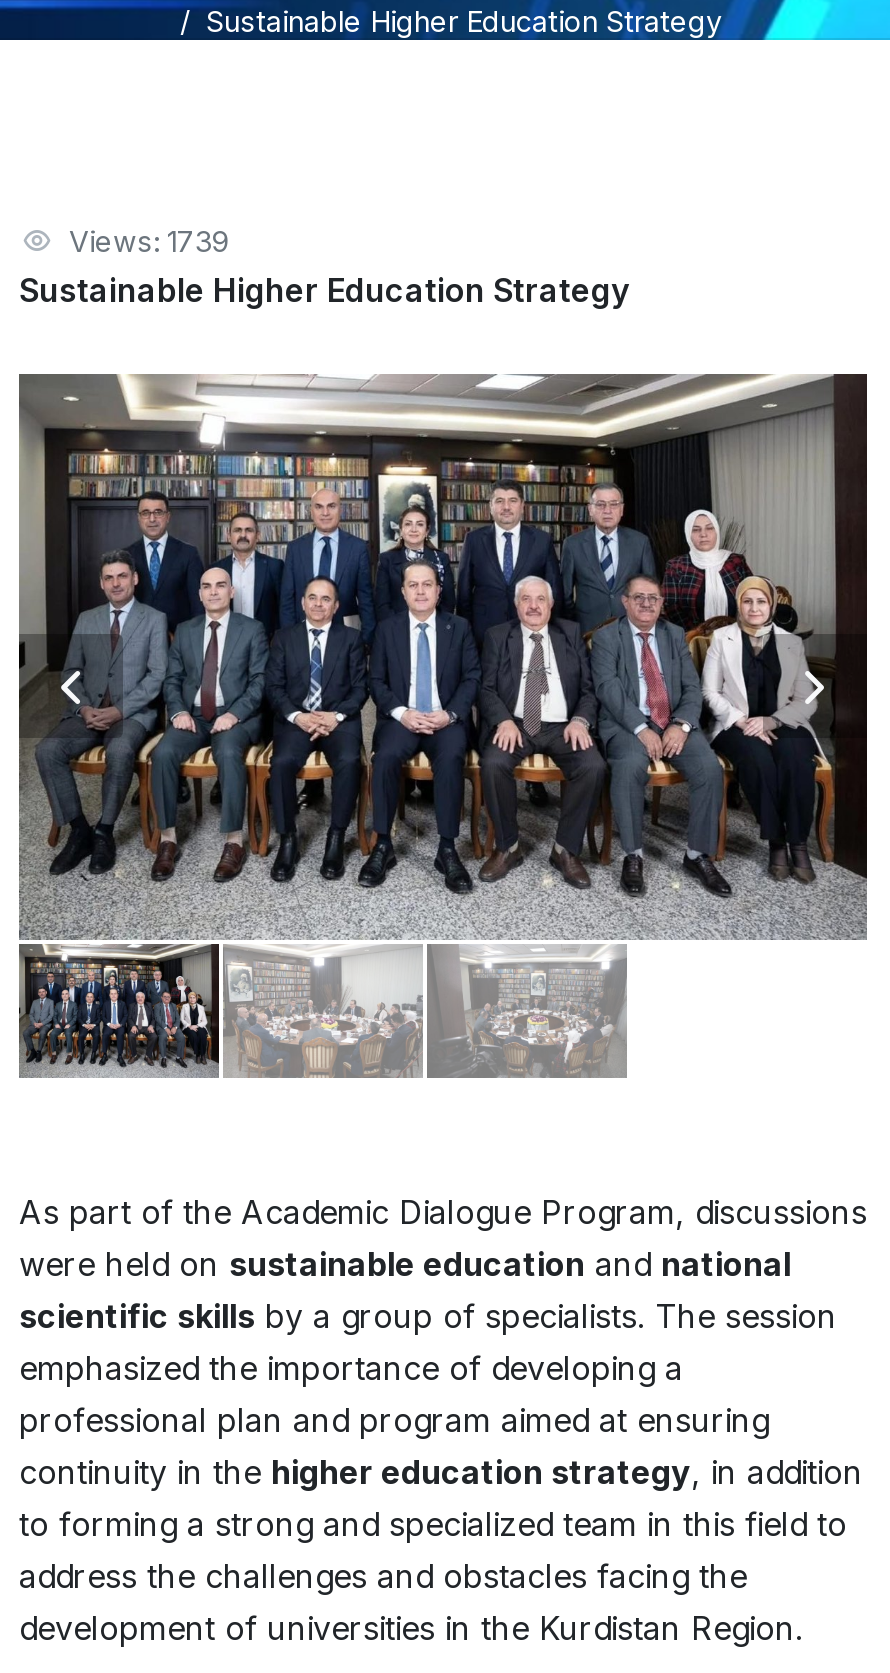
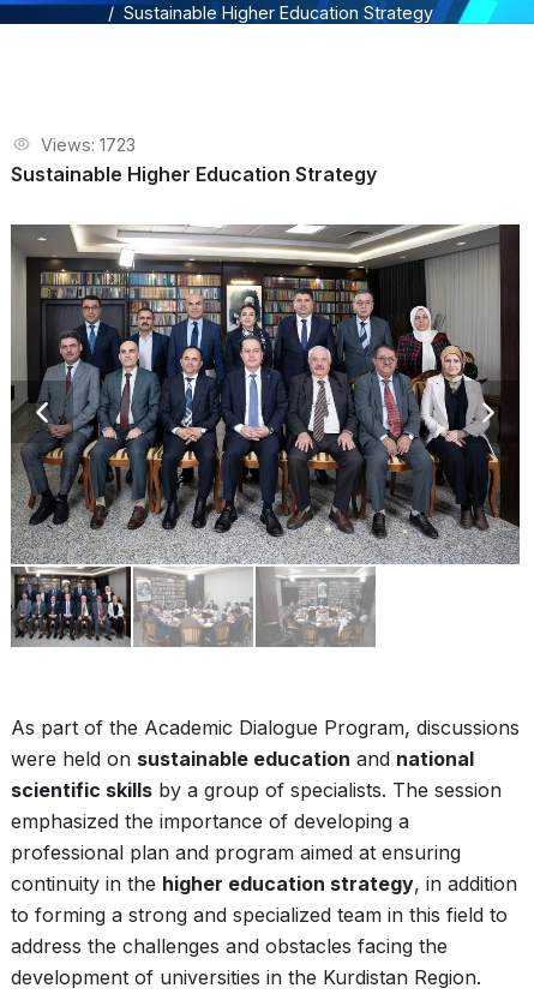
- Views: 1739
+ Views: 1723
